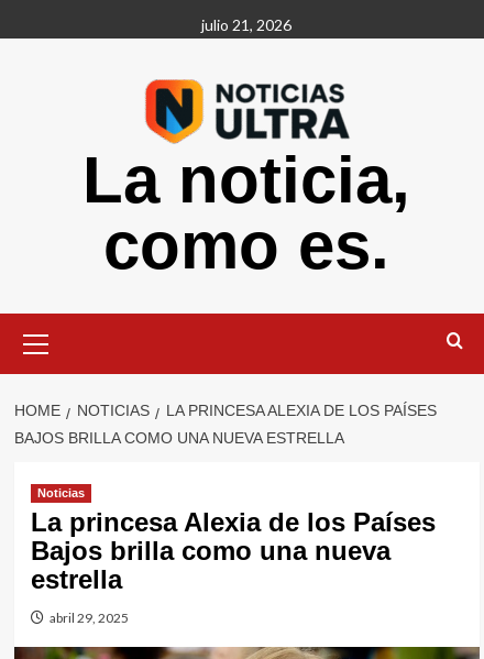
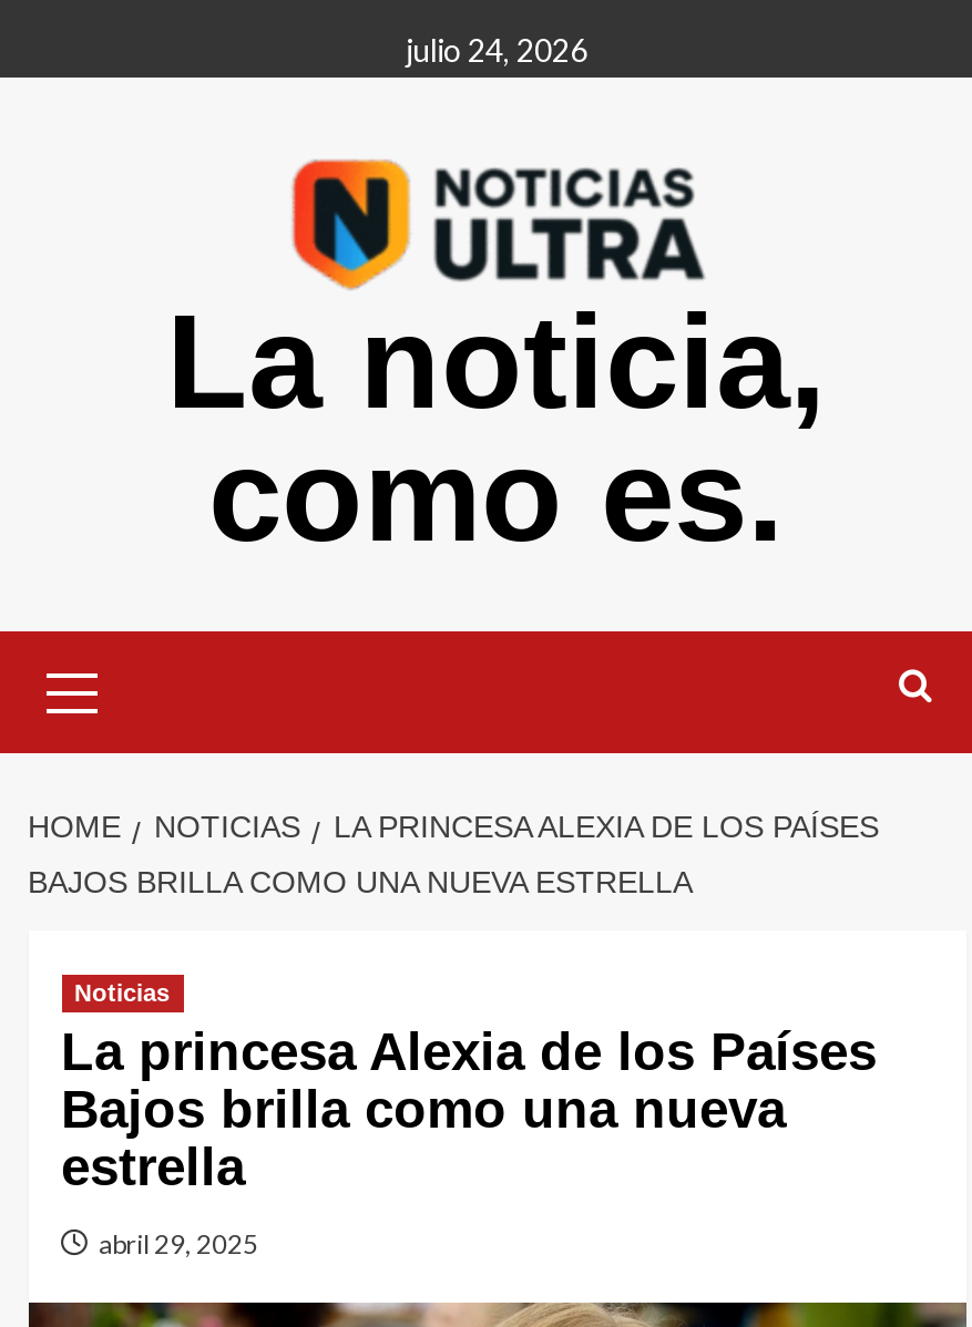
- julio 21, 2026
+ julio 24, 2026
